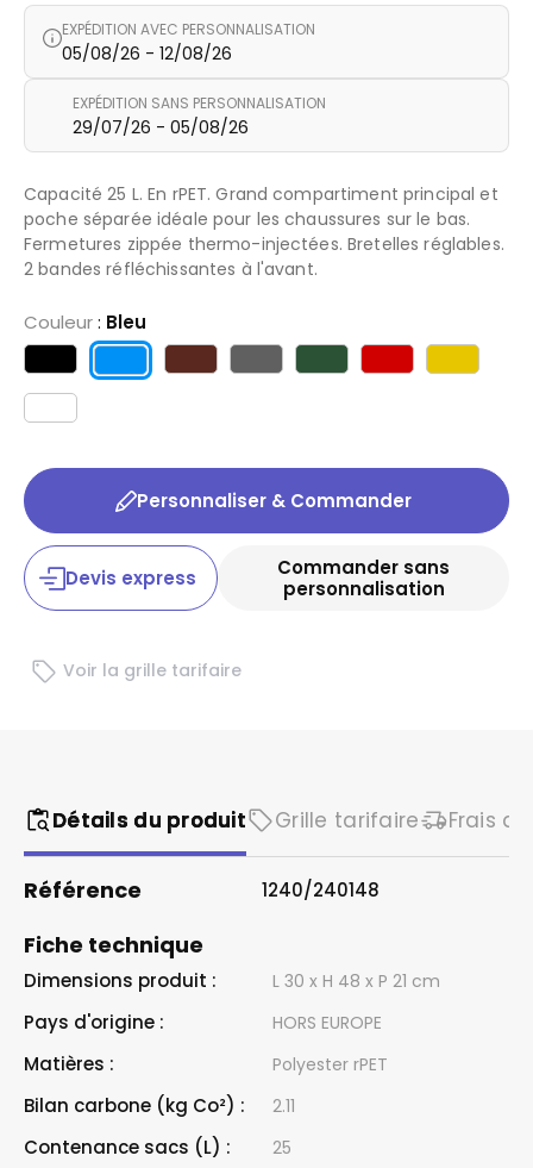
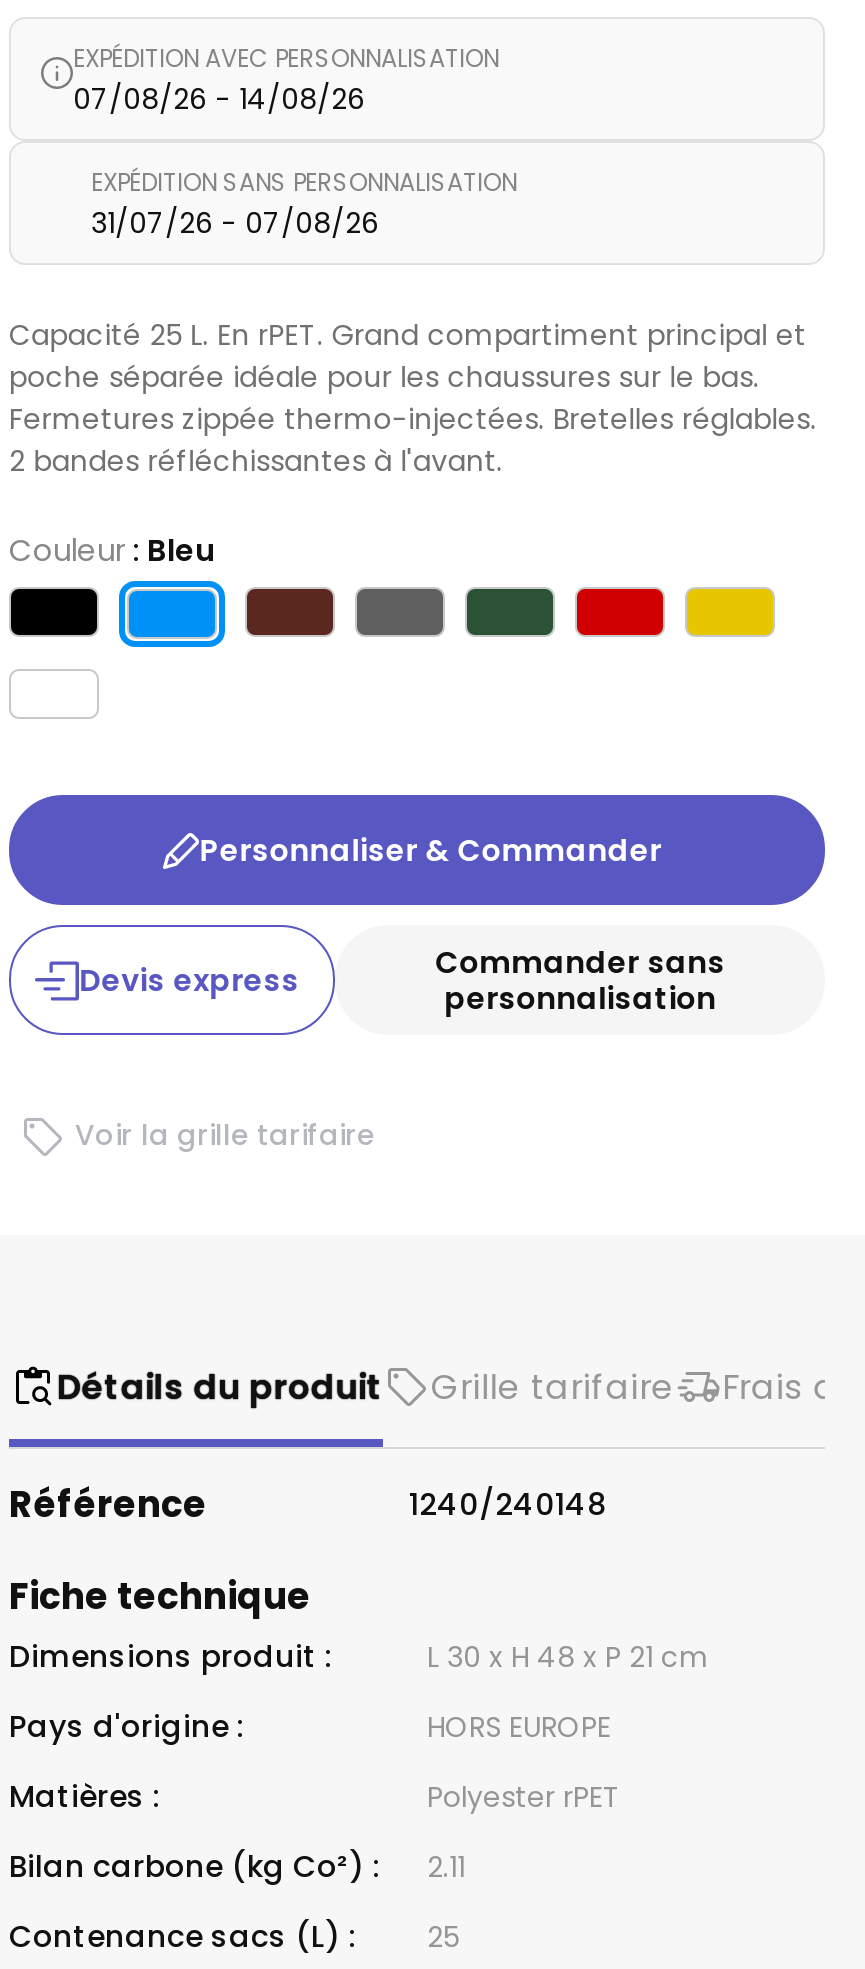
- 05/08/26 - 12/08/26
+ 07/08/26 - 14/08/26

- 29/07/26 - 05/08/26
+ 31/07/26 - 07/08/26
